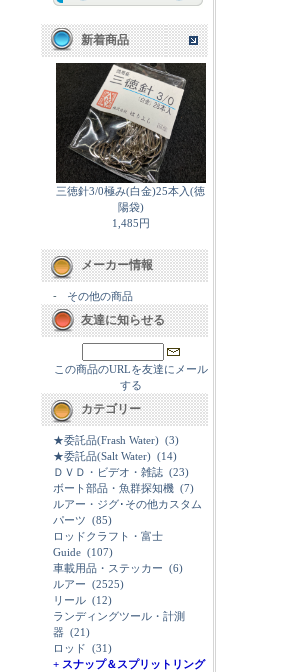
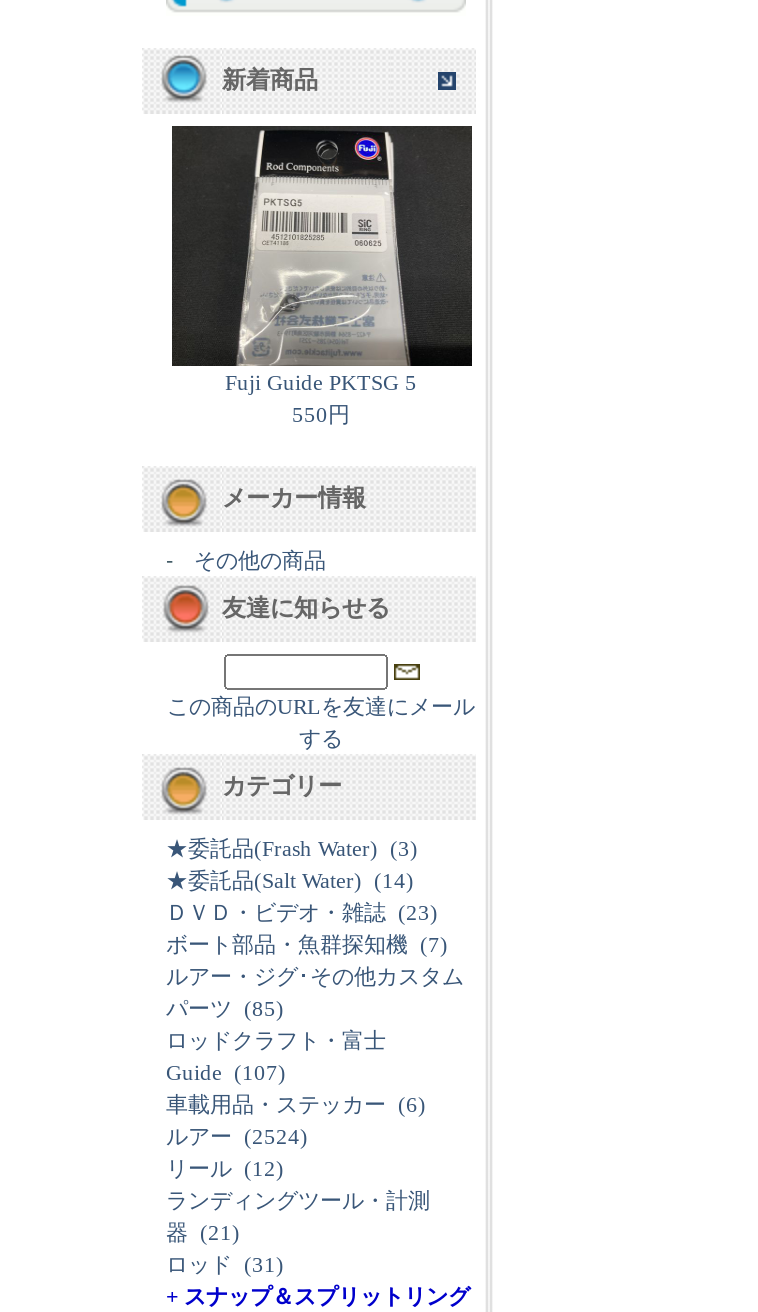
- [image]
- 三徳針3/0極み(白金)25本入(徳
- 陽袋)
- 1,485円
+ [image]
+ Fuji Guide PKTSG 5
+ 550円

- ルアー(2525)
+ ルアー(2524)
